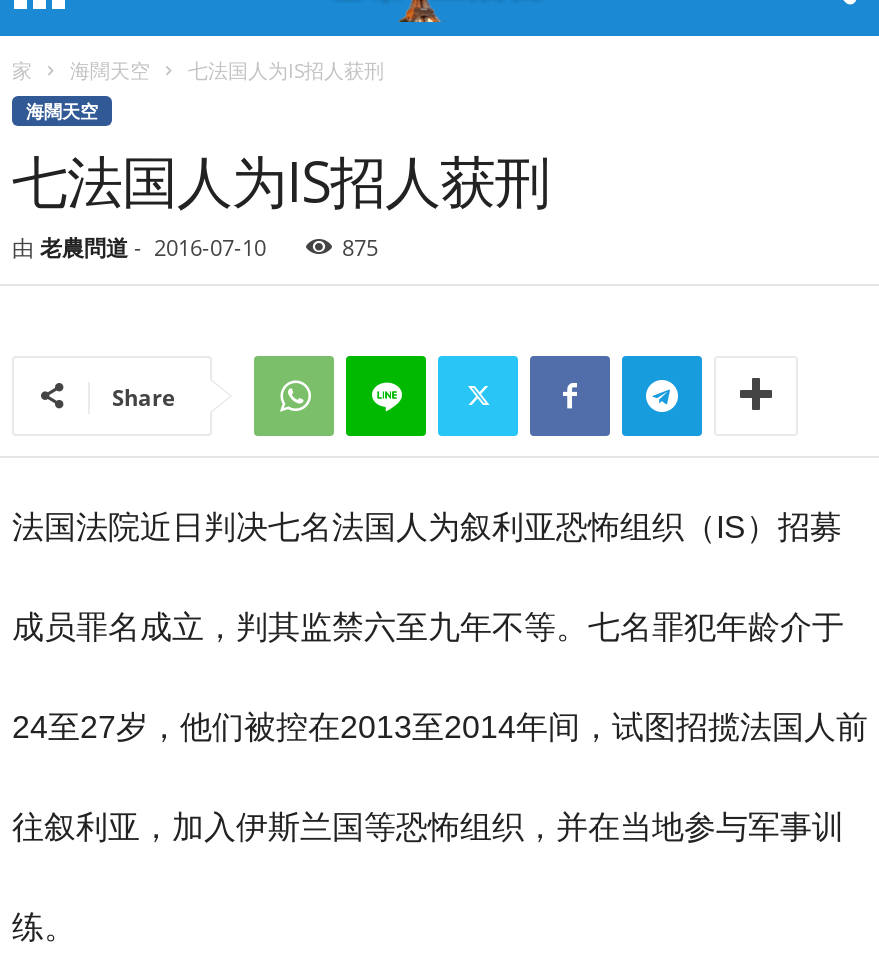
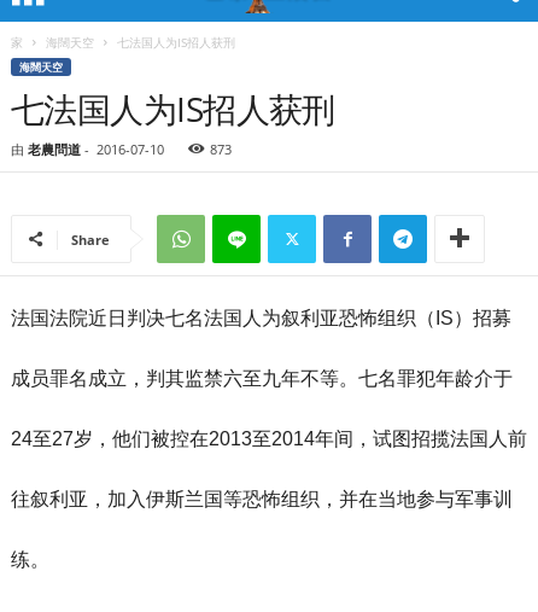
- 875
+ 873
